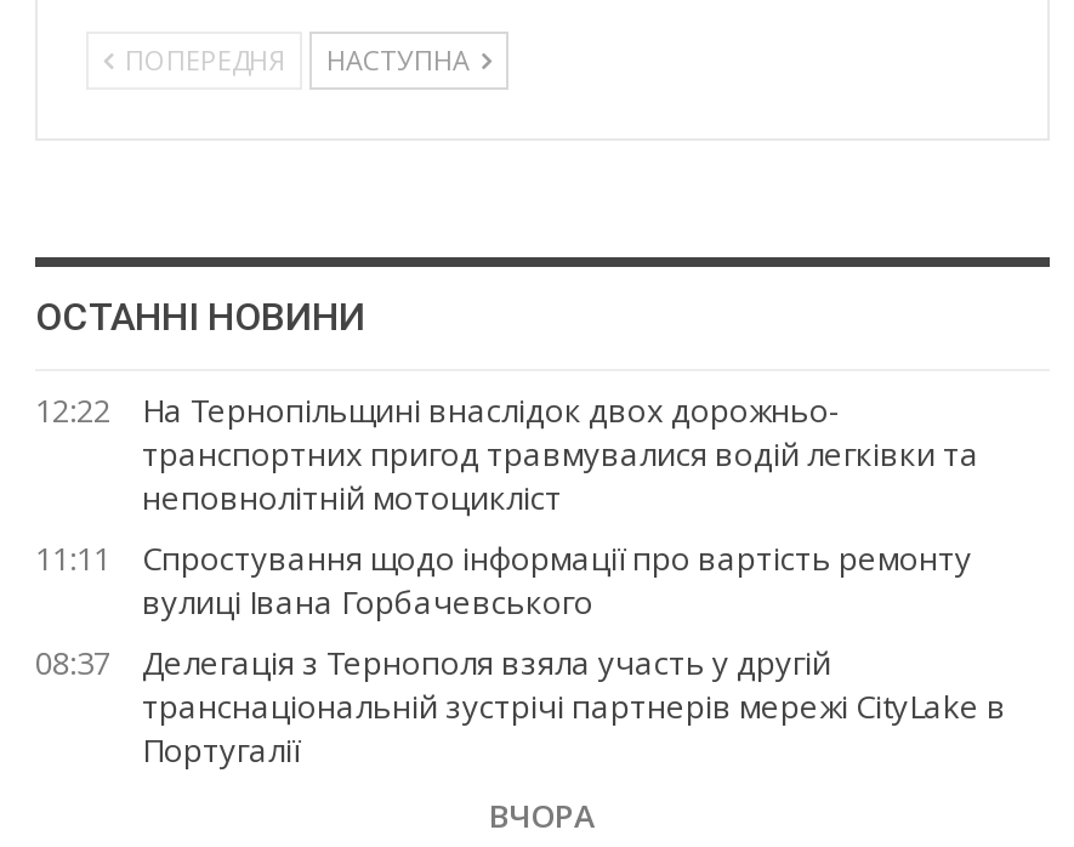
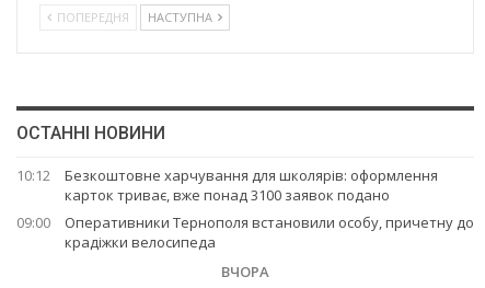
- 12:22
- На Тернопільщині внаслідок двох дорожньо-
- транспортних пригод травмувалися водій легківки та
- неповнолітній мотоцикліст
- 11:11
- Спростування щодо інформації про вартість ремонту
- вулиці Івана Горбачевського
- 08:37
- Делегація з Тернополя взяла участь у другій
- транснаціональній зустрічі партнерів мережі CityLake в
- Португалії
+ 10:12
+ Безкоштовне харчування для школярів: оформлення
+ карток триває, вже понад 3100 заявок подано
+ 09:00
+ Оперативники Тернополя встановили особу, причетну до
+ крадіжки велосипеда
